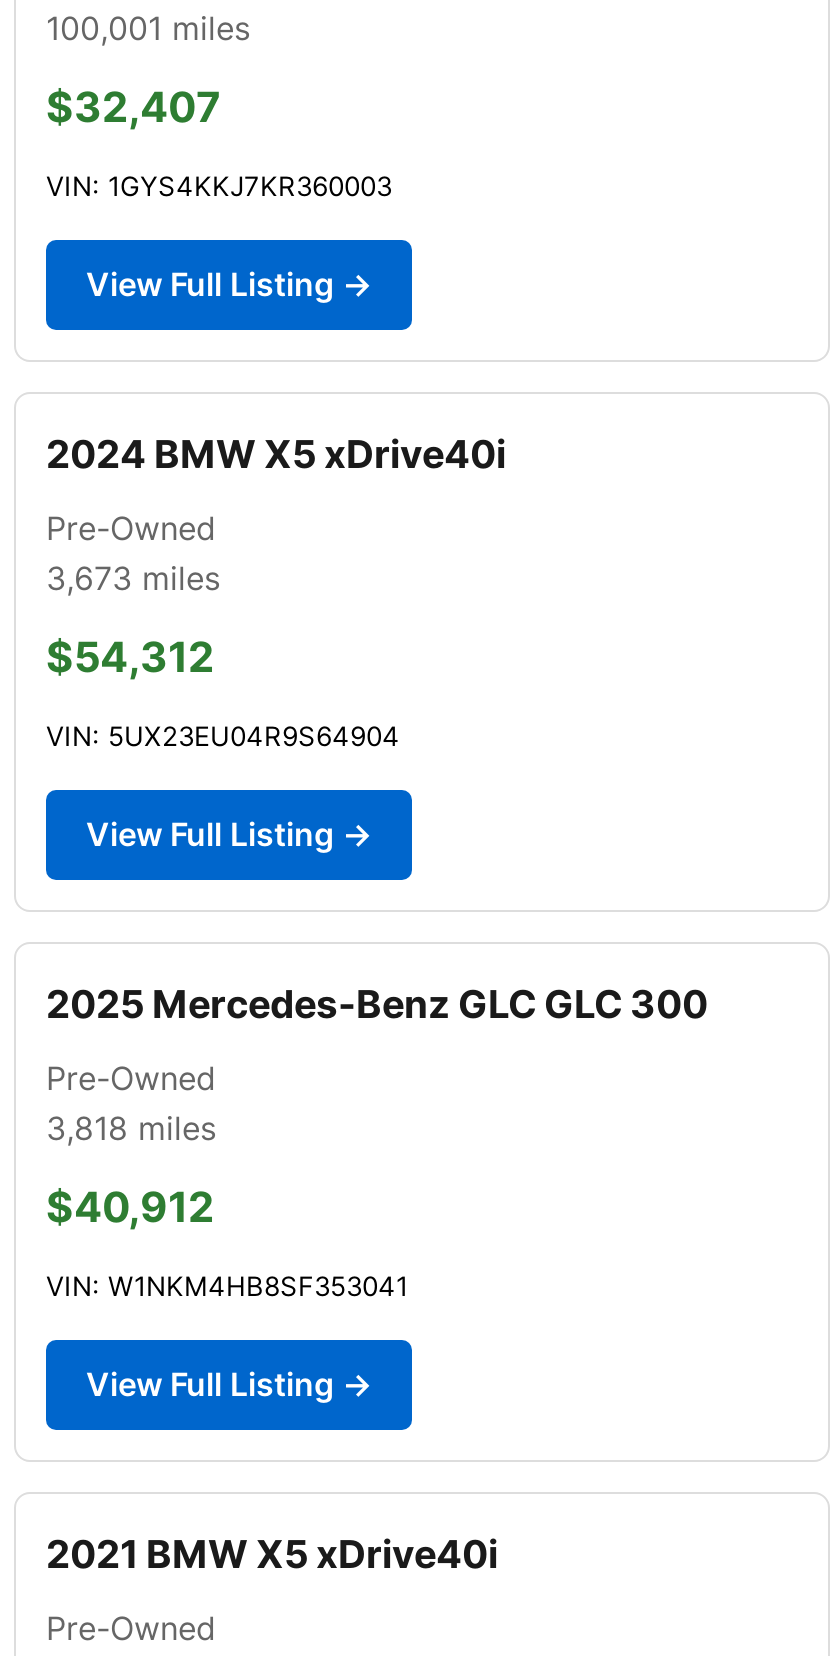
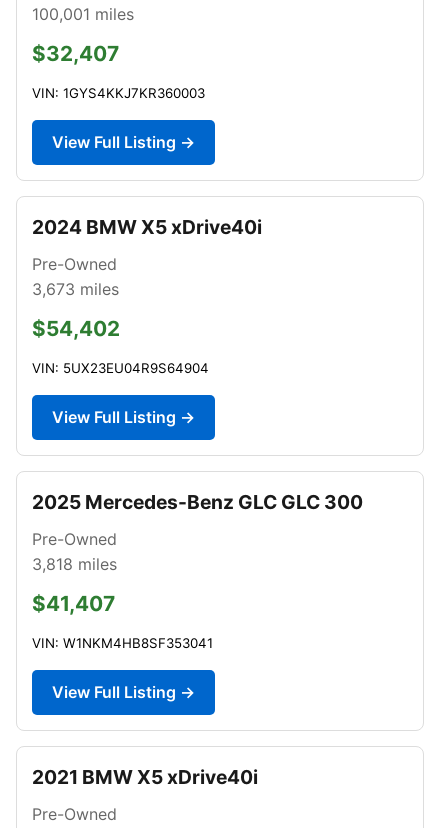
- $54,312
+ $54,402

- $40,912
+ $41,407
